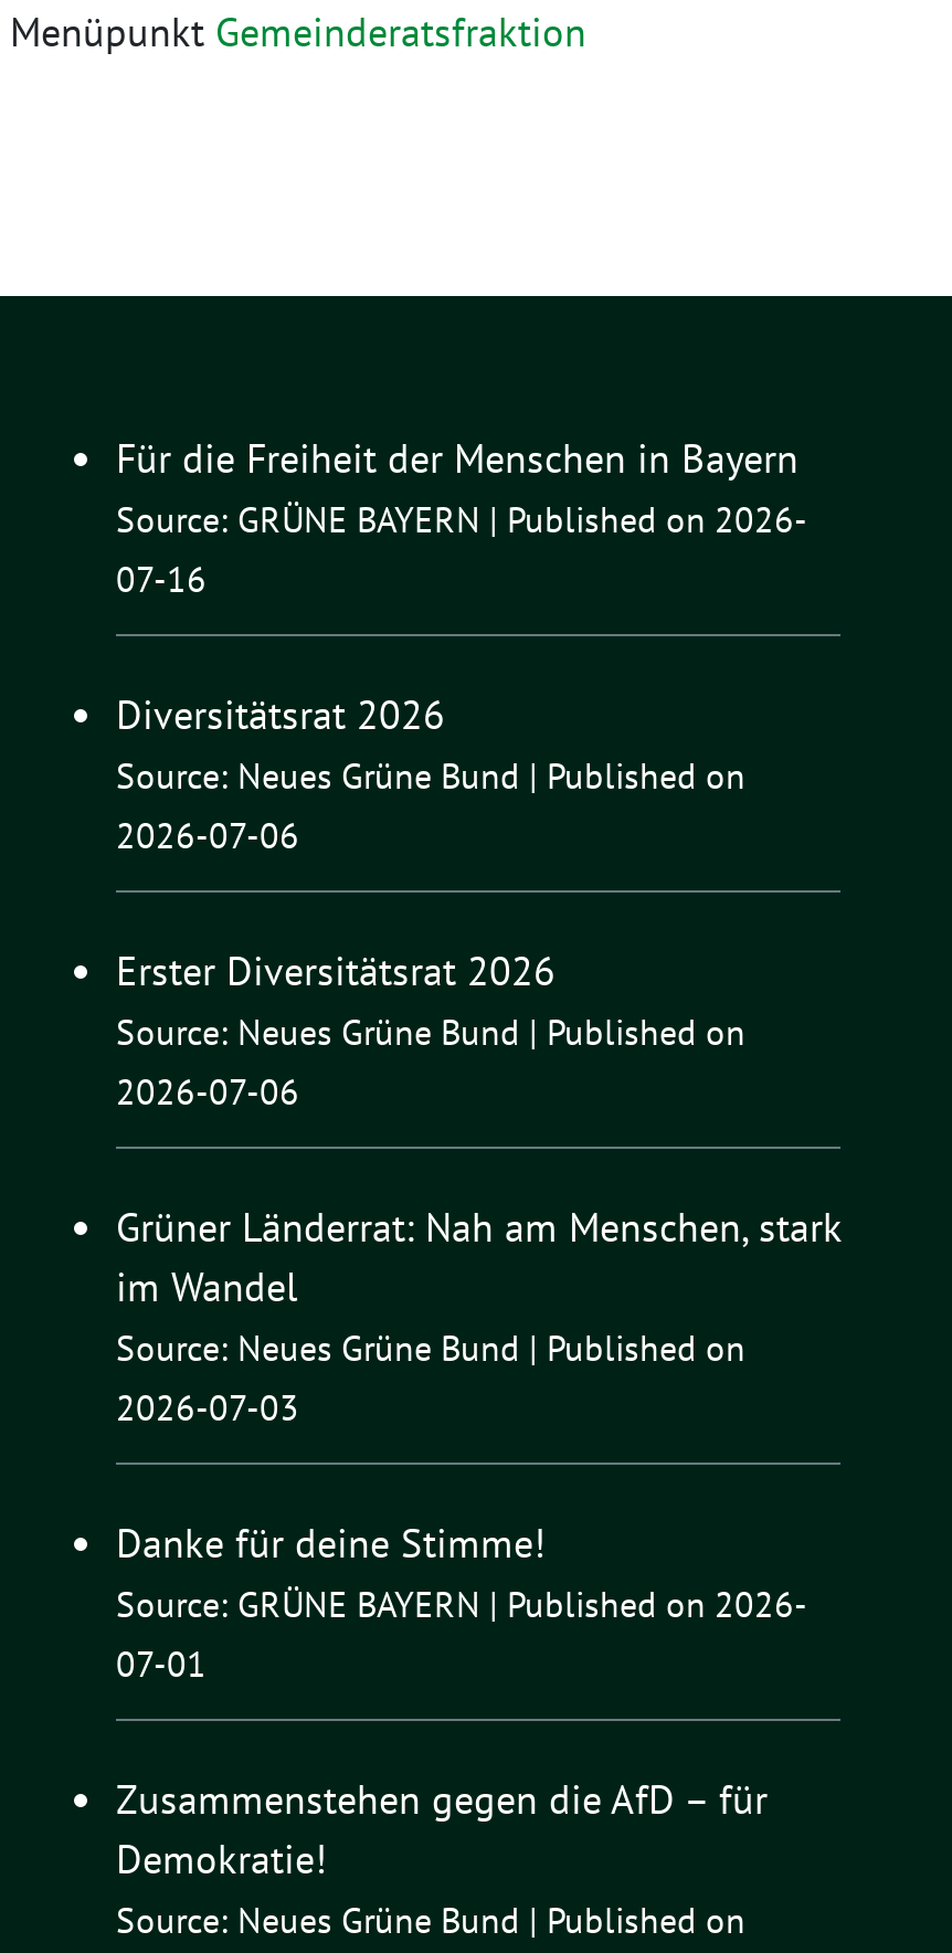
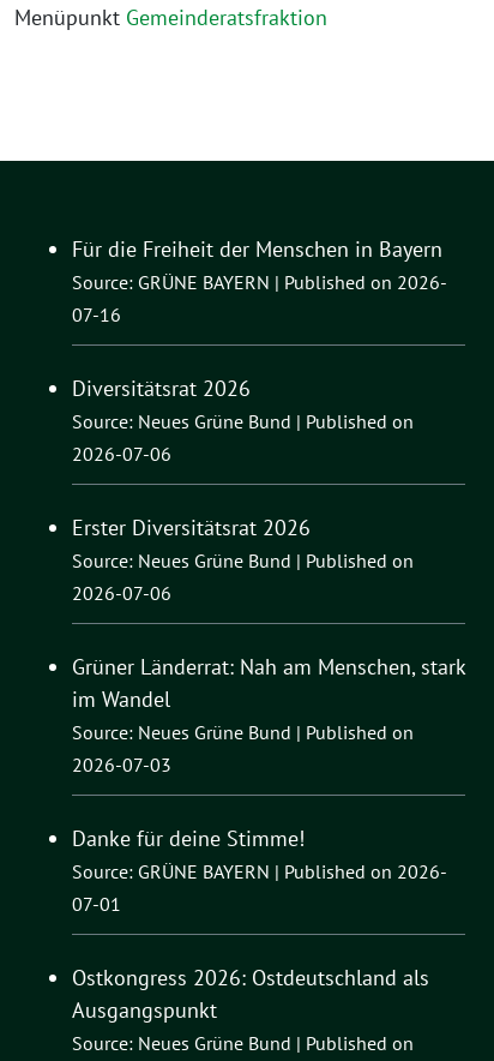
- Zusammenstehen gegen die AfD – für
- Demokratie!
+ Ostkongress 2026: Ostdeutschland als
+ Ausgangspunkt
